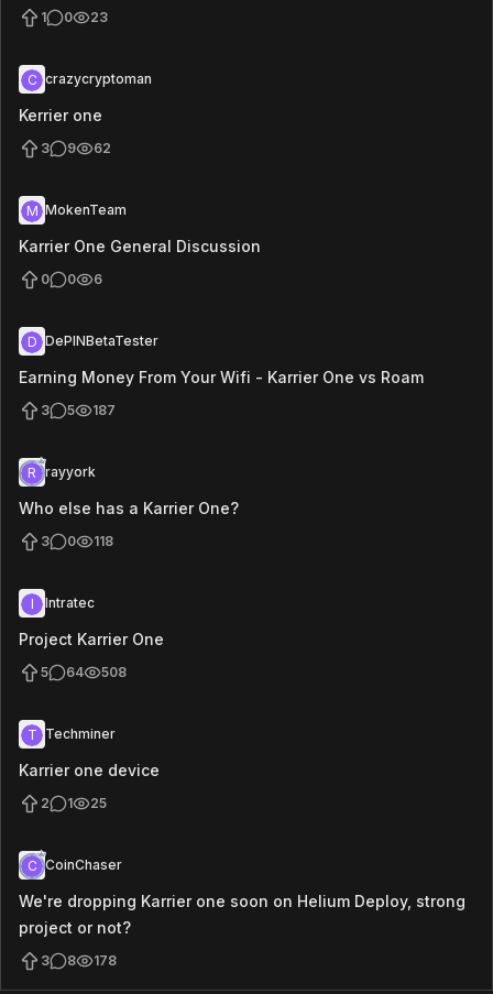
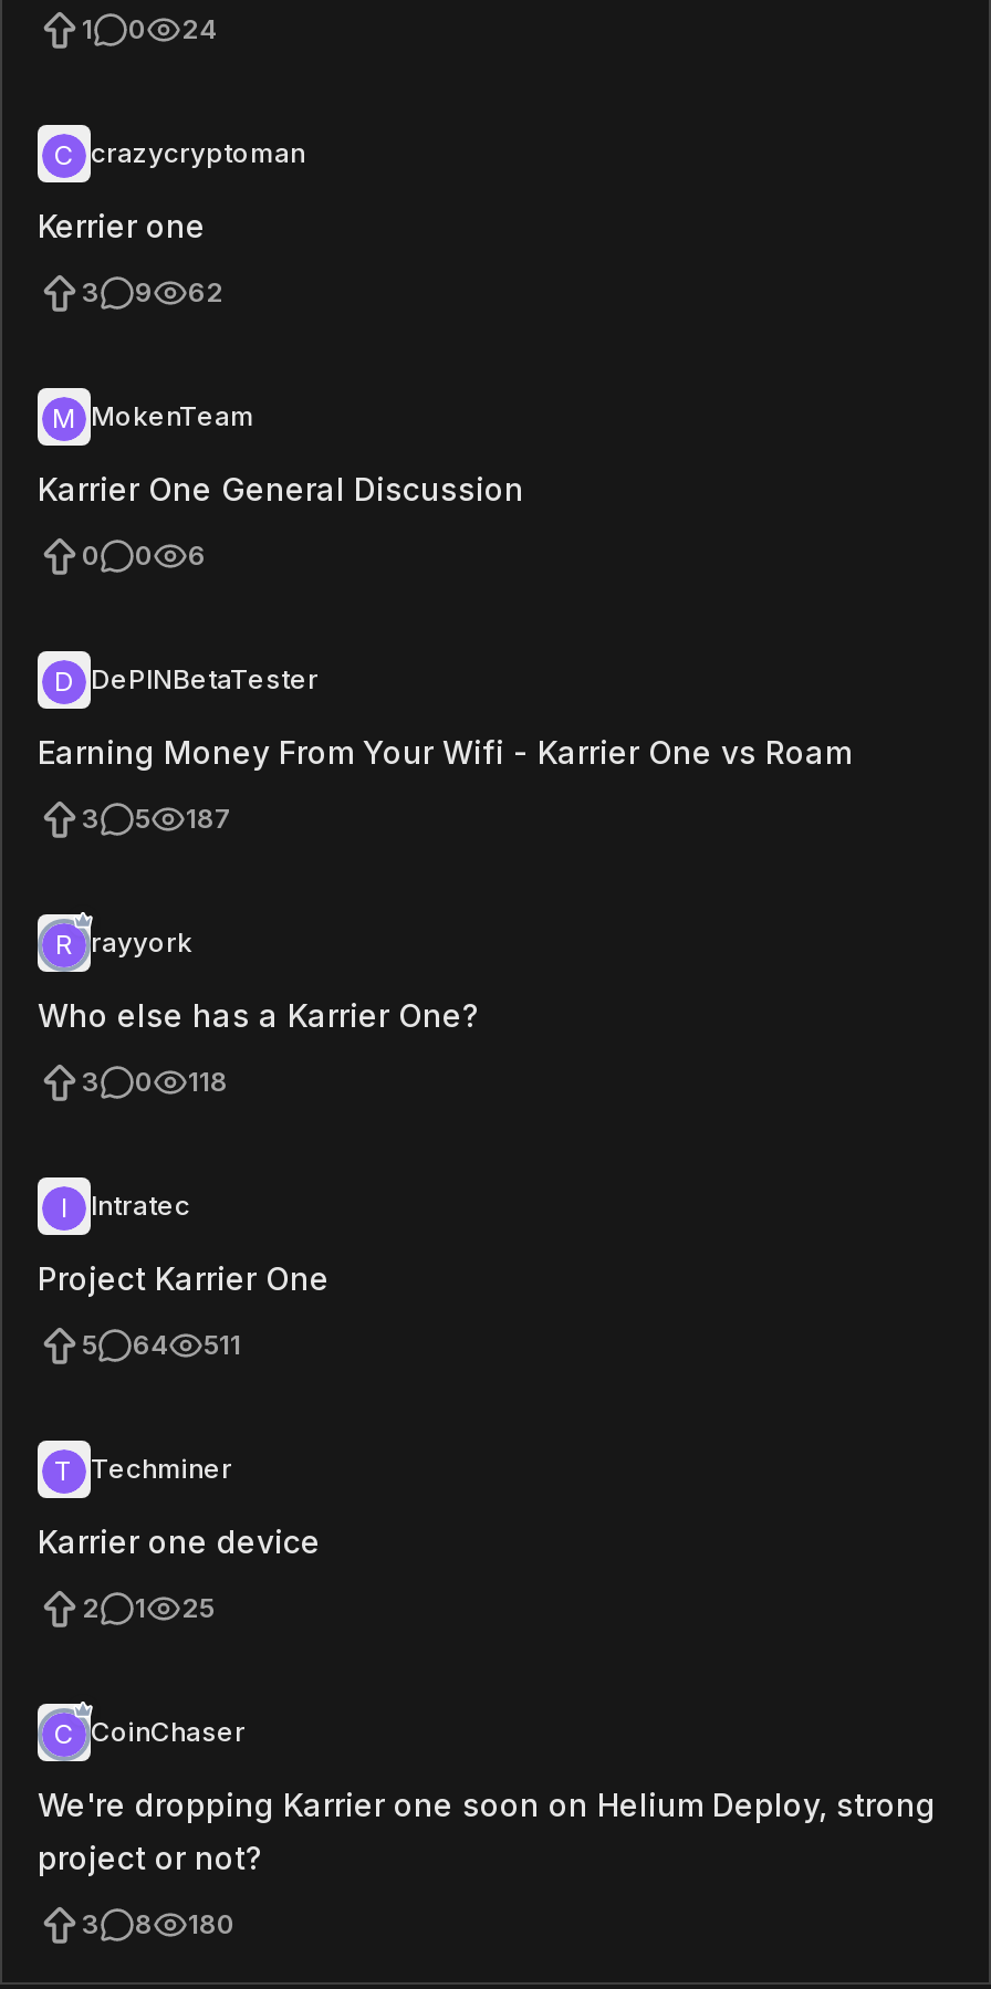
- 1 0 23
+ 1 0 24

- 5 64 508
+ 5 64 511

- 3 8 178
+ 3 8 180
